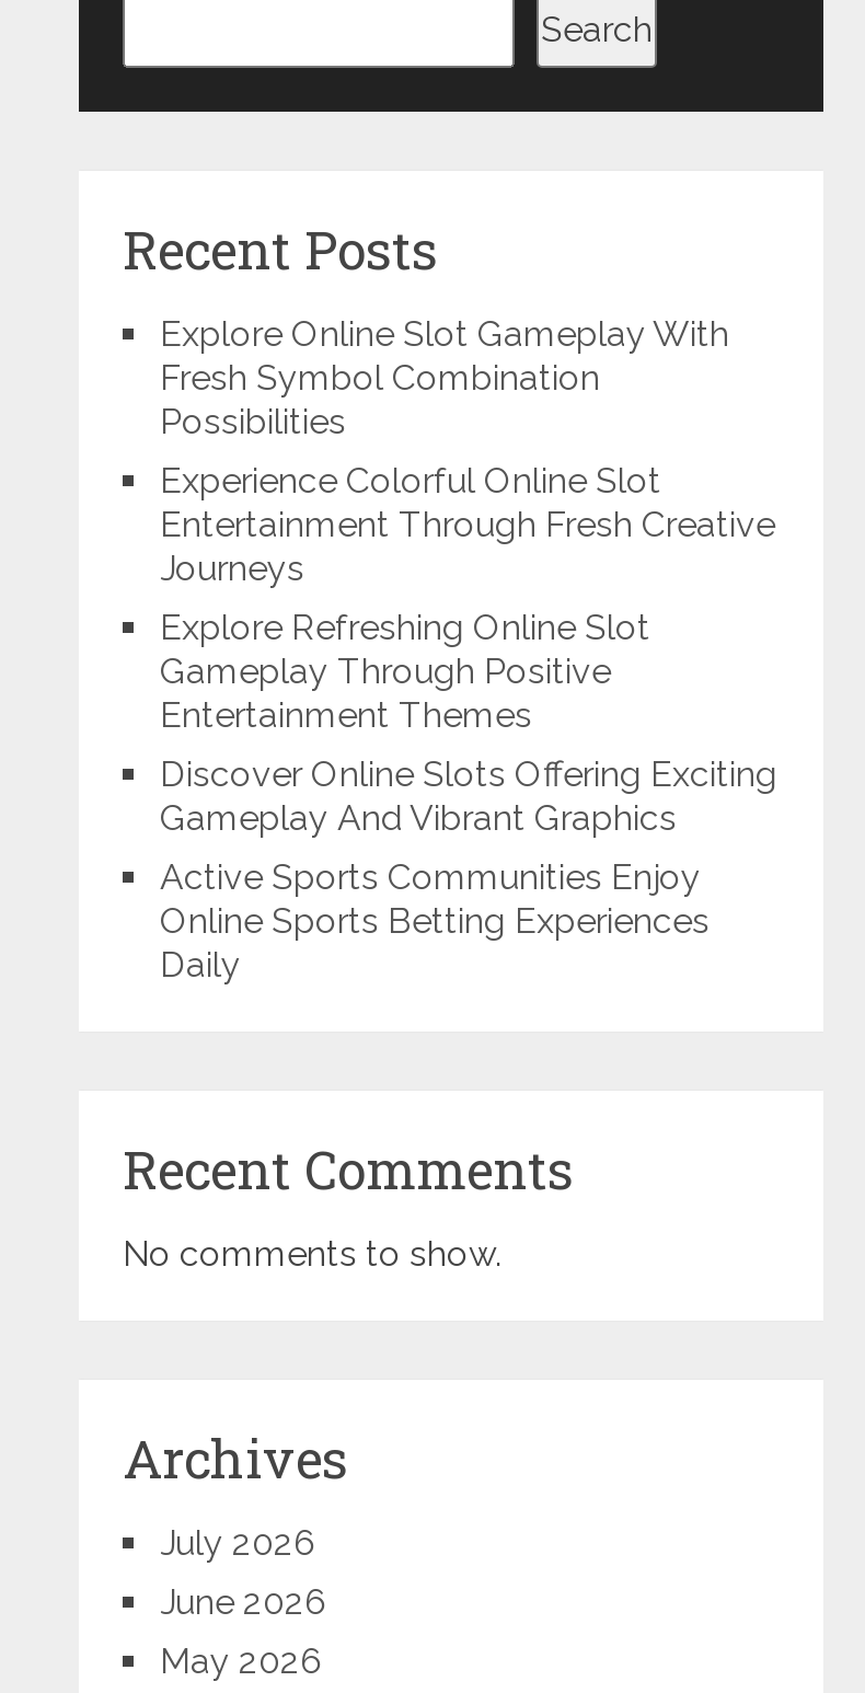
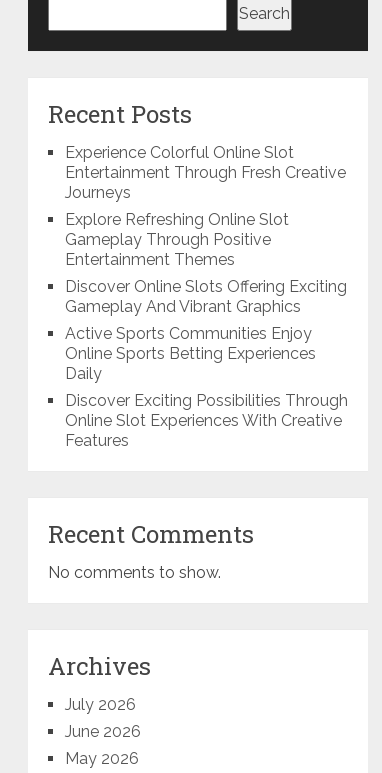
- Explore Online Slot Gameplay With
- Fresh Symbol Combination
- Possibilities

moved up: Experience Colorful Online Slot | Entertainment Through Fresh Creative | Journeys | ... | Online Sports Betting Experiences | Daily

+ Discover Exciting Possibilities Through
+ Online Slot Experiences With Creative
+ Features
